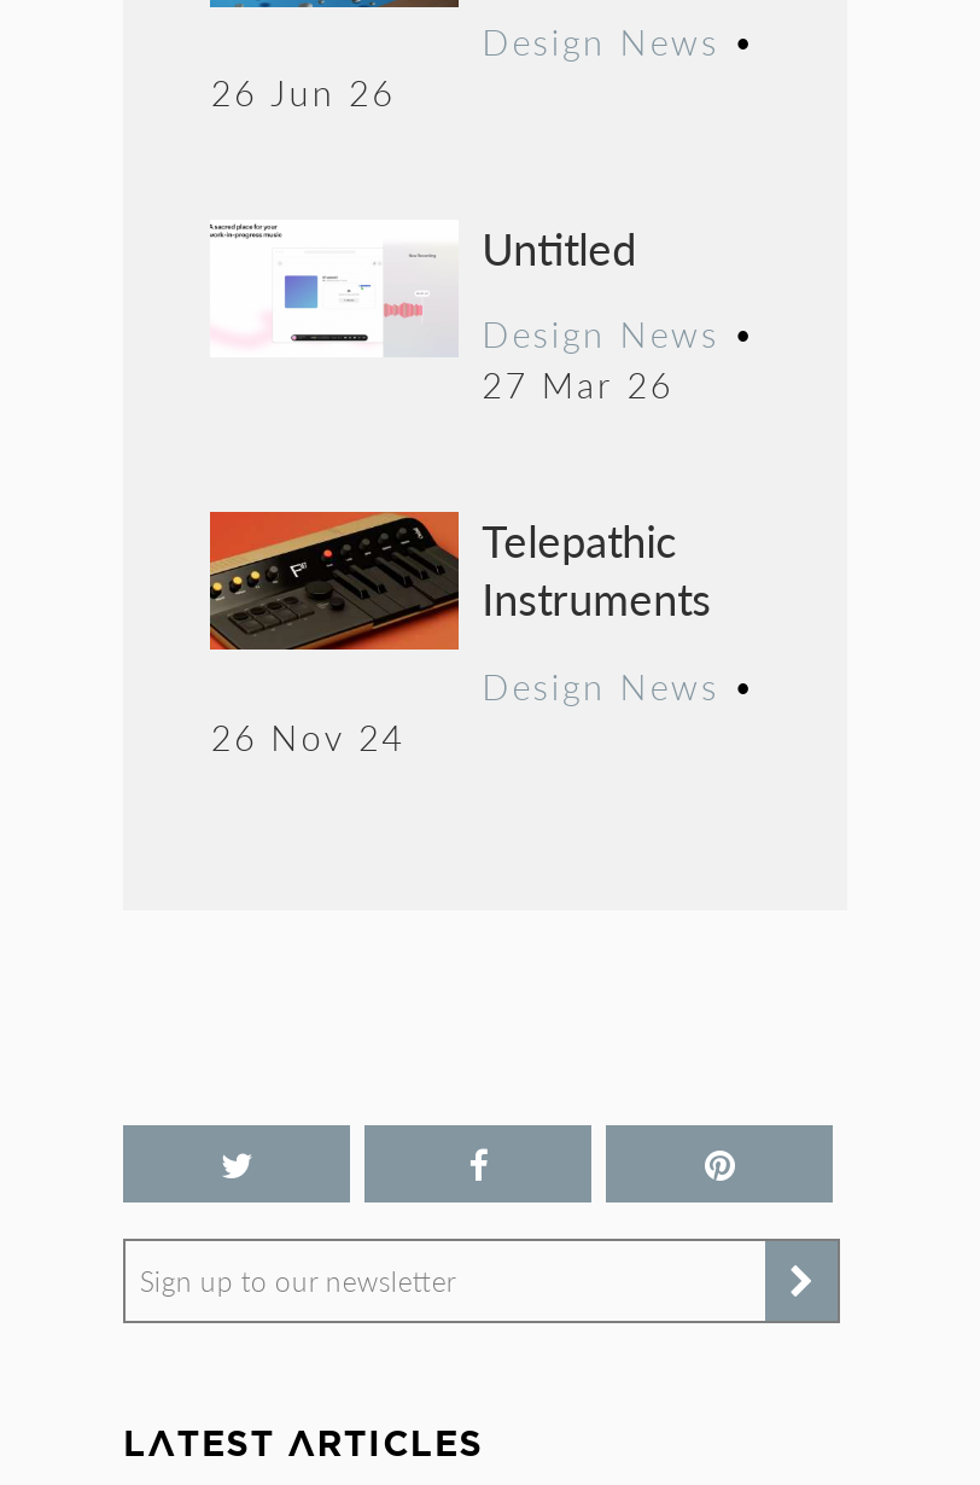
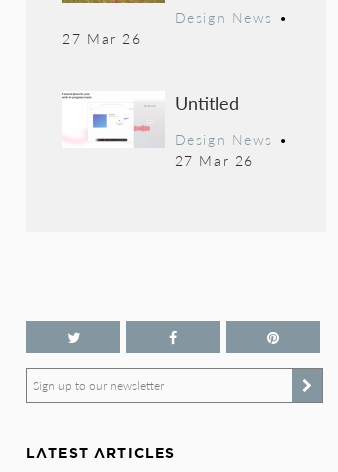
- 26 Jun 26
+ 27 Mar 26

- [image]
- Telepathic
- Instruments
- Design News •
- 26 Nov 24
